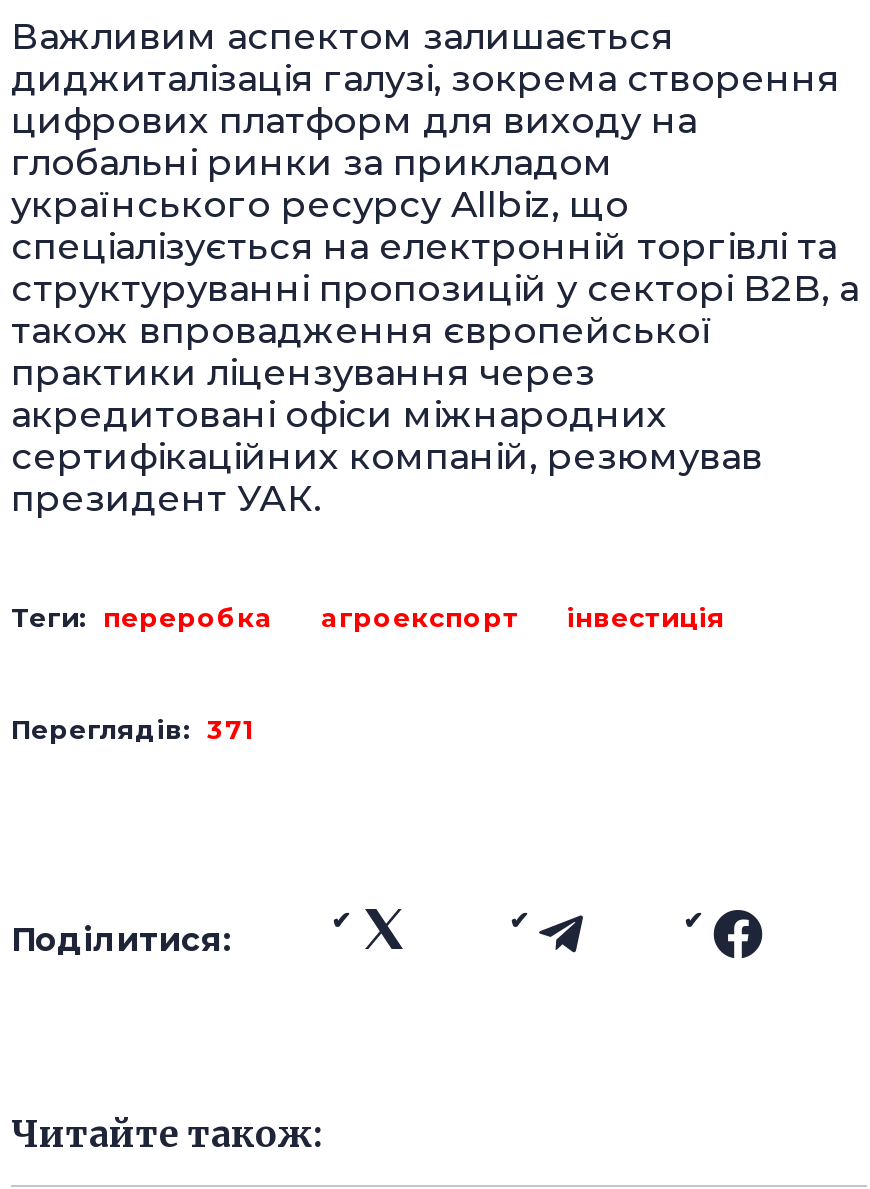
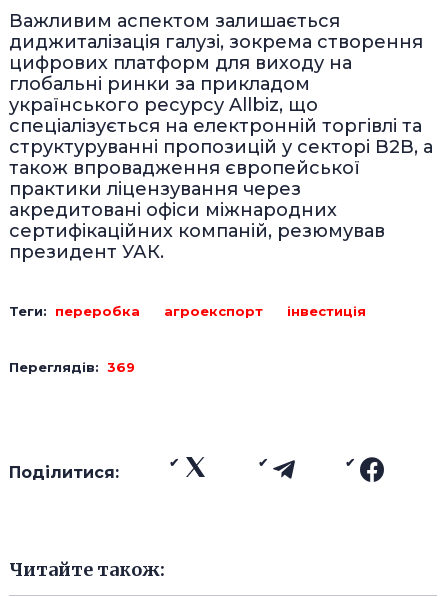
- Переглядів: 371
+ Переглядів: 369
